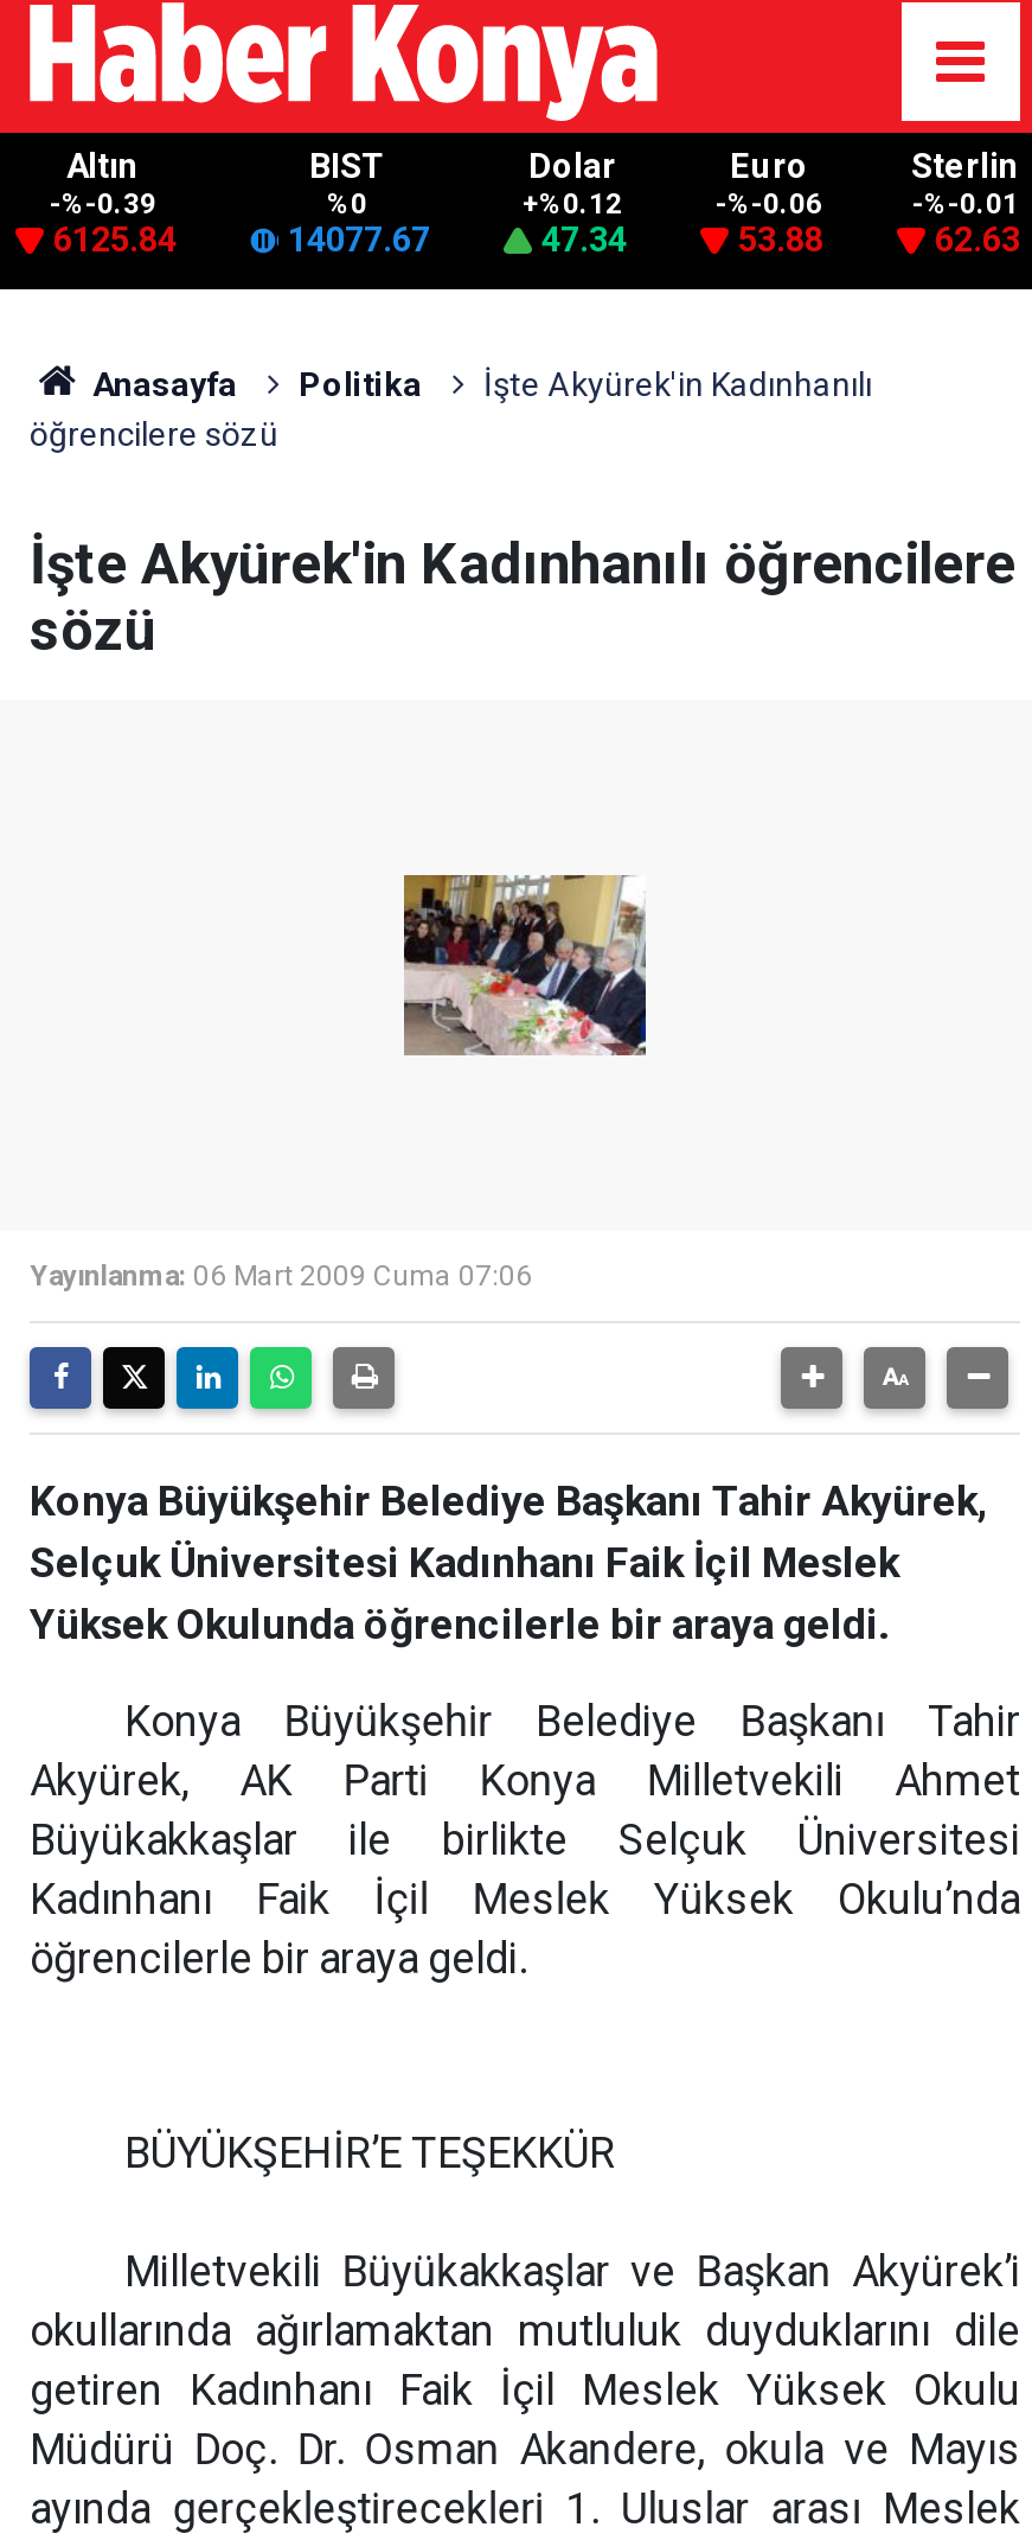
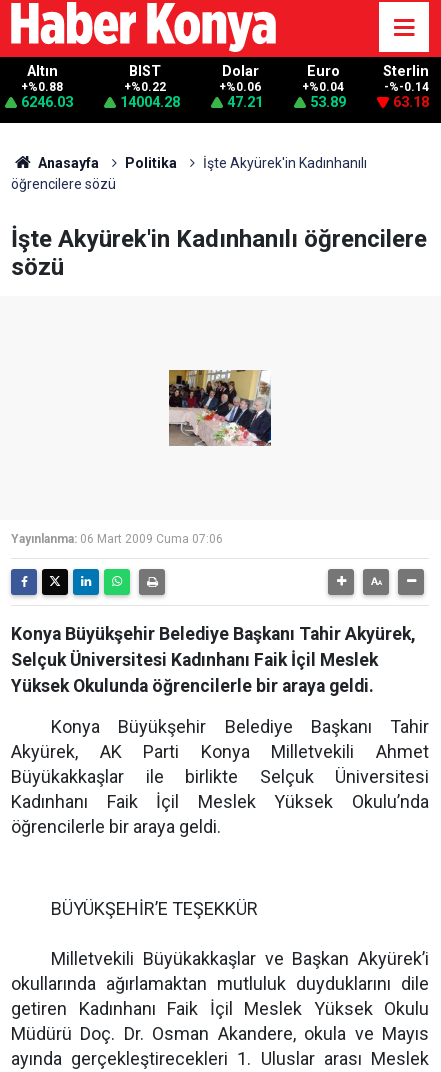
- -%-0.39
+ +%0.88

- %0
+ +%0.22

- +%0.12
+ +%0.06

- -%-0.06
+ +%0.04

- -%-0.01
+ -%-0.14

- 6125.84
+ 6246.03

- 14077.67
+ 14004.28

- 47.34
+ 47.21

- 53.88
+ 53.89

- 62.63
+ 63.18
